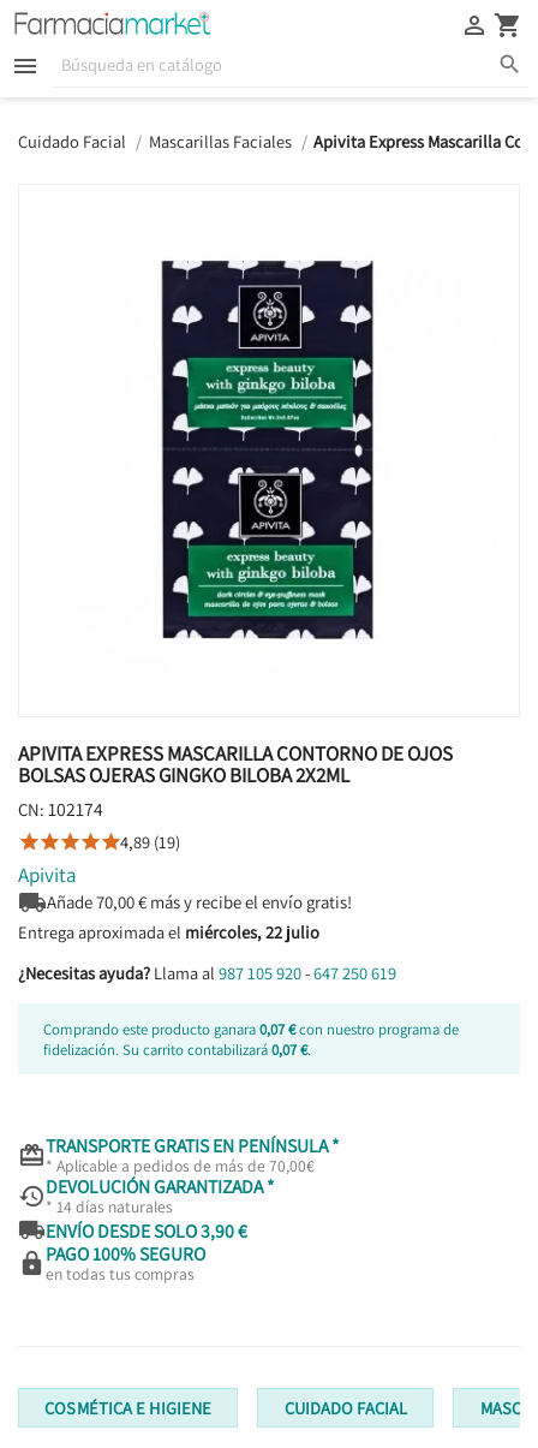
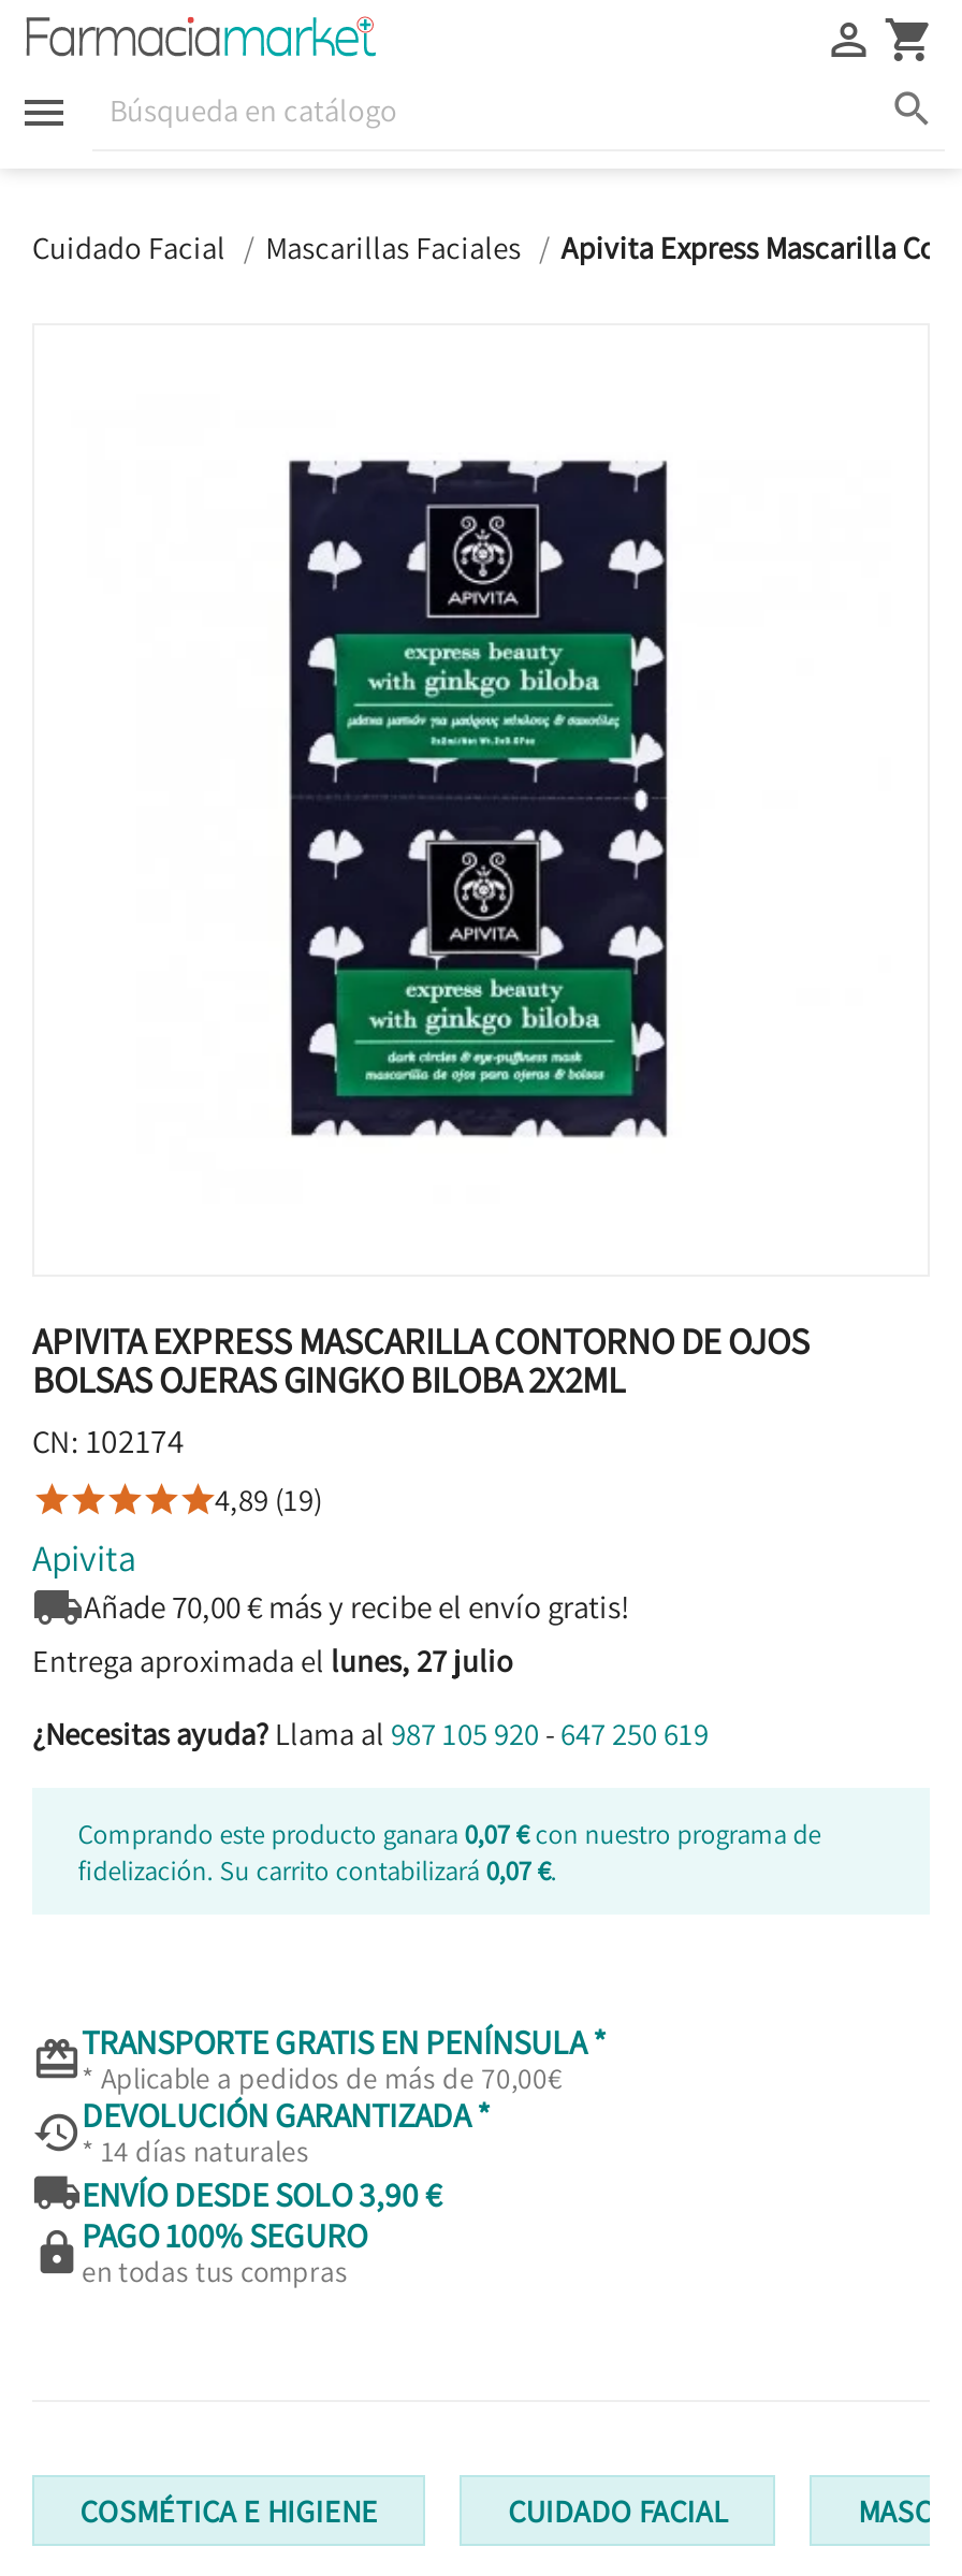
- Entrega aproximada el miércoles, 22 julio
+ Entrega aproximada el lunes, 27 julio
